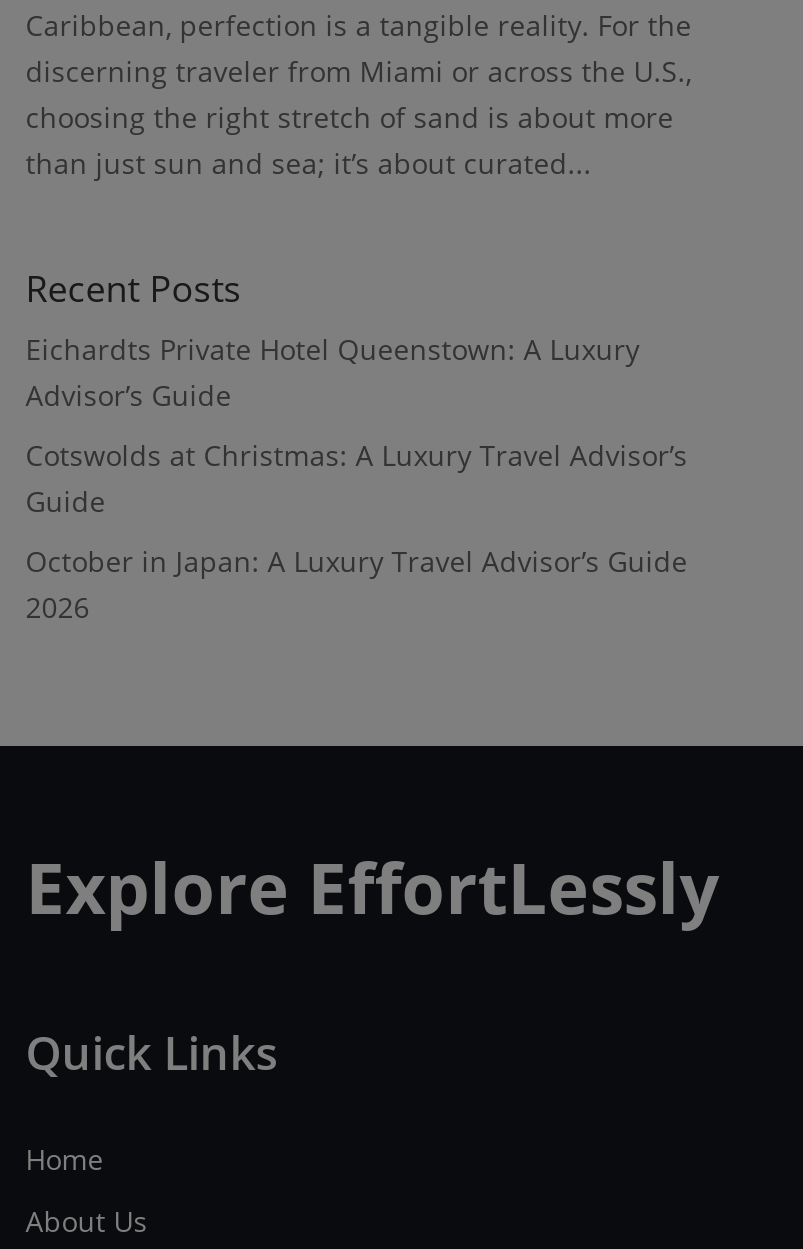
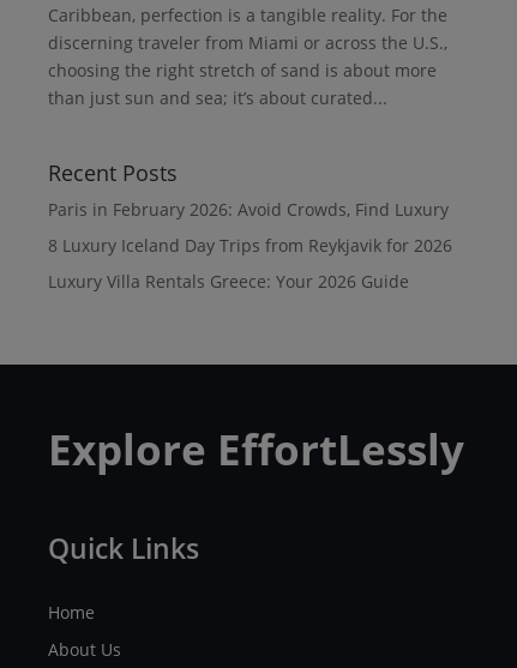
- Eichardts Private Hotel Queenstown: A Luxury
- Advisor’s Guide
+ Paris in February 2026: Avoid Crowds, Find Luxury

- Cotswolds at Christmas: A Luxury Travel Advisor’s
- Guide
+ 8 Luxury Iceland Day Trips from Reykjavik for 2026

- October in Japan: A Luxury Travel Advisor’s Guide
- 2026
+ Luxury Villa Rentals Greece: Your 2026 Guide
